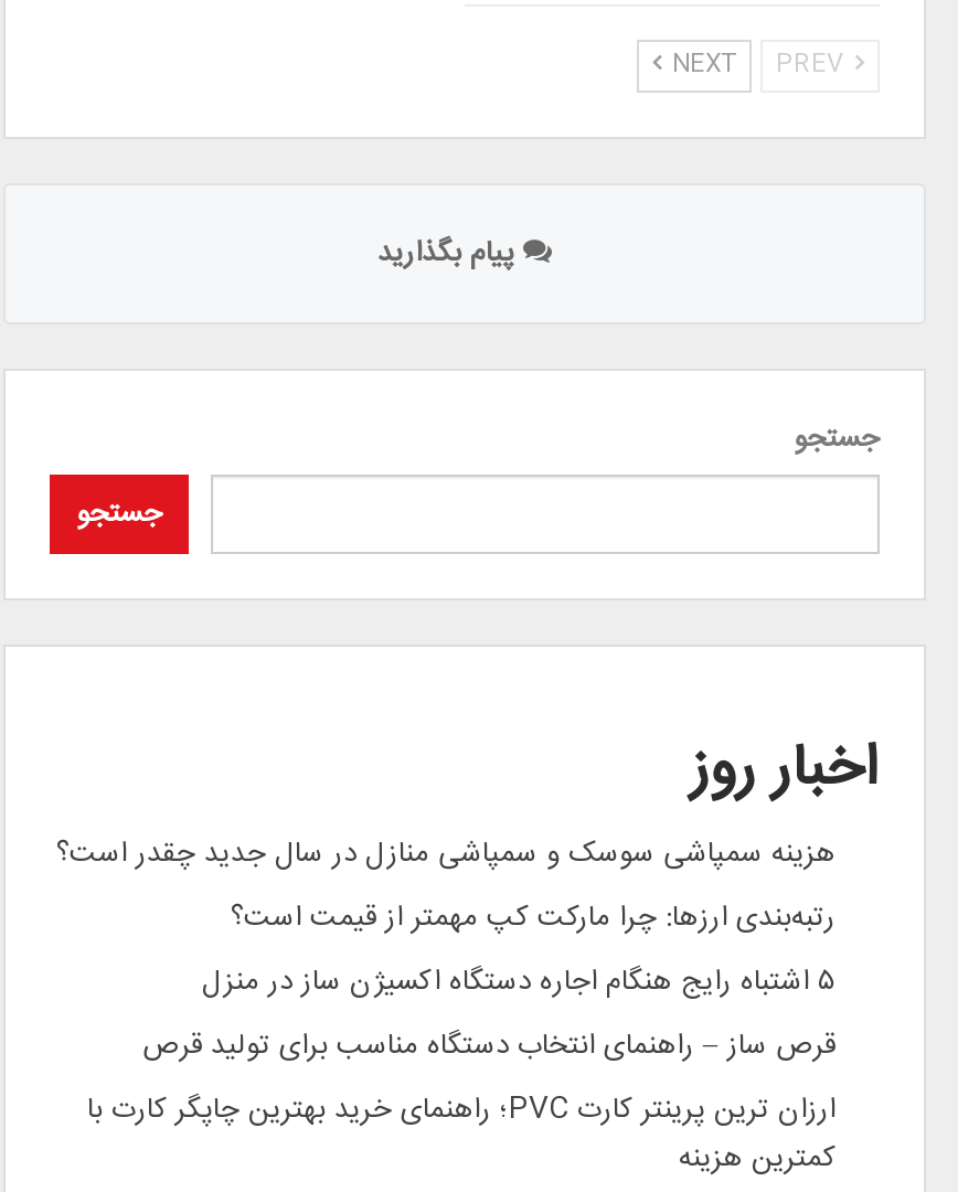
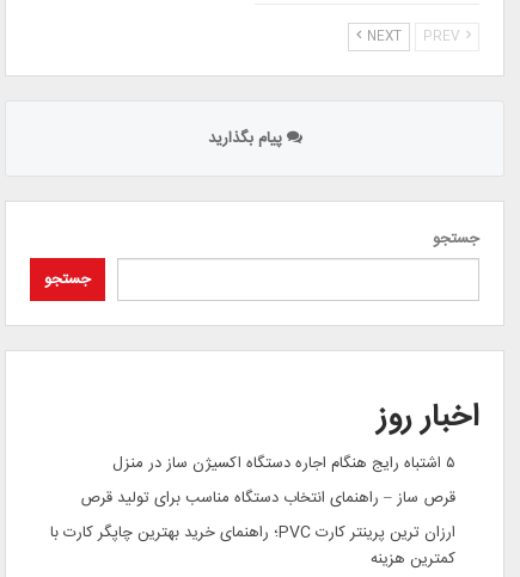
- هزینه سمپاشی سوسک و سمپاشی منازل در سال جدید چقدر است؟
- رتبه‌بندی ارزها: چرا مارکت کپ مهمتر از قیمت است؟
